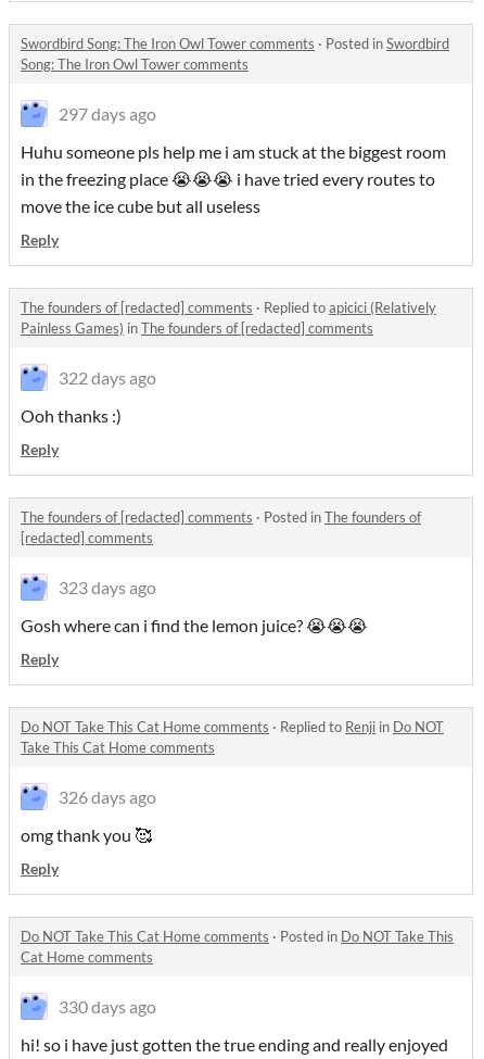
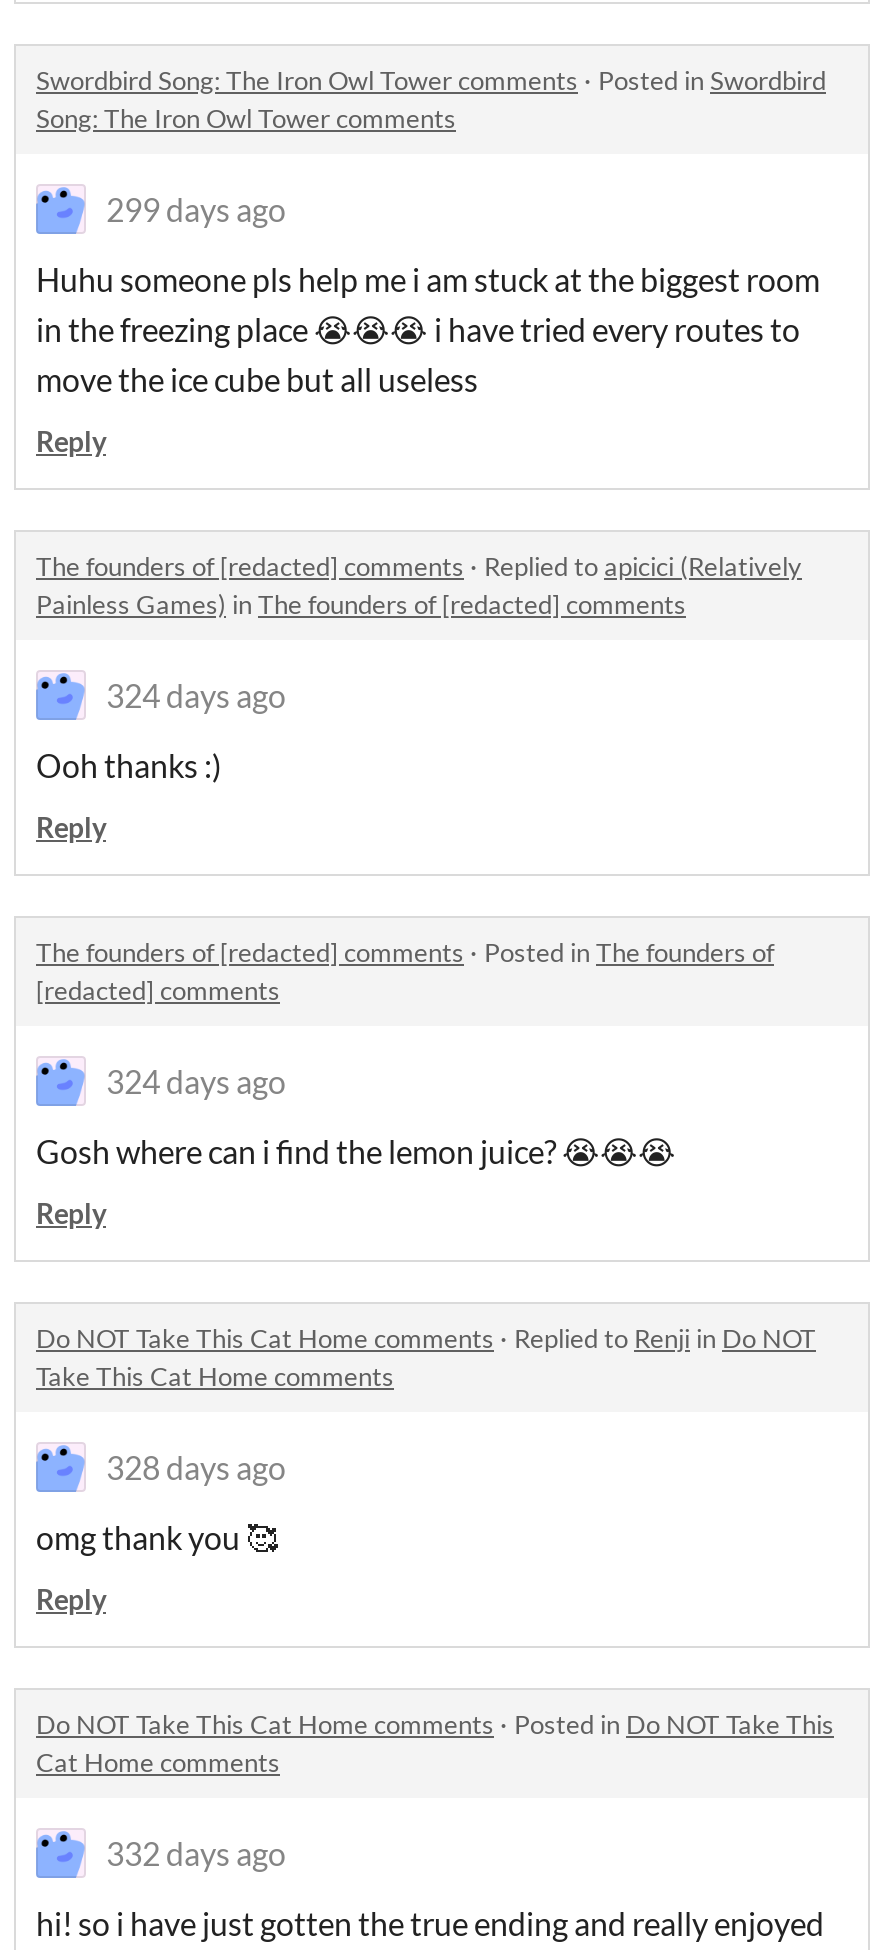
- 297 days ago
+ 299 days ago

- 322 days ago
+ 324 days ago

- 323 days ago
+ 324 days ago

- 326 days ago
+ 328 days ago

- 330 days ago
+ 332 days ago
